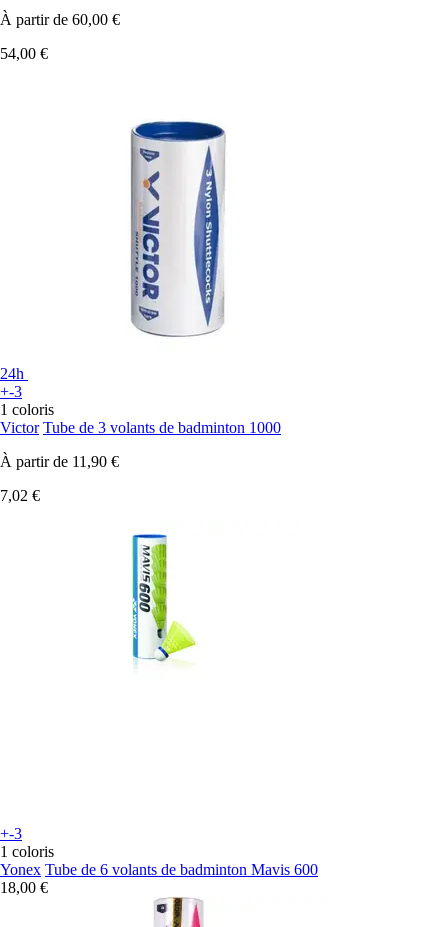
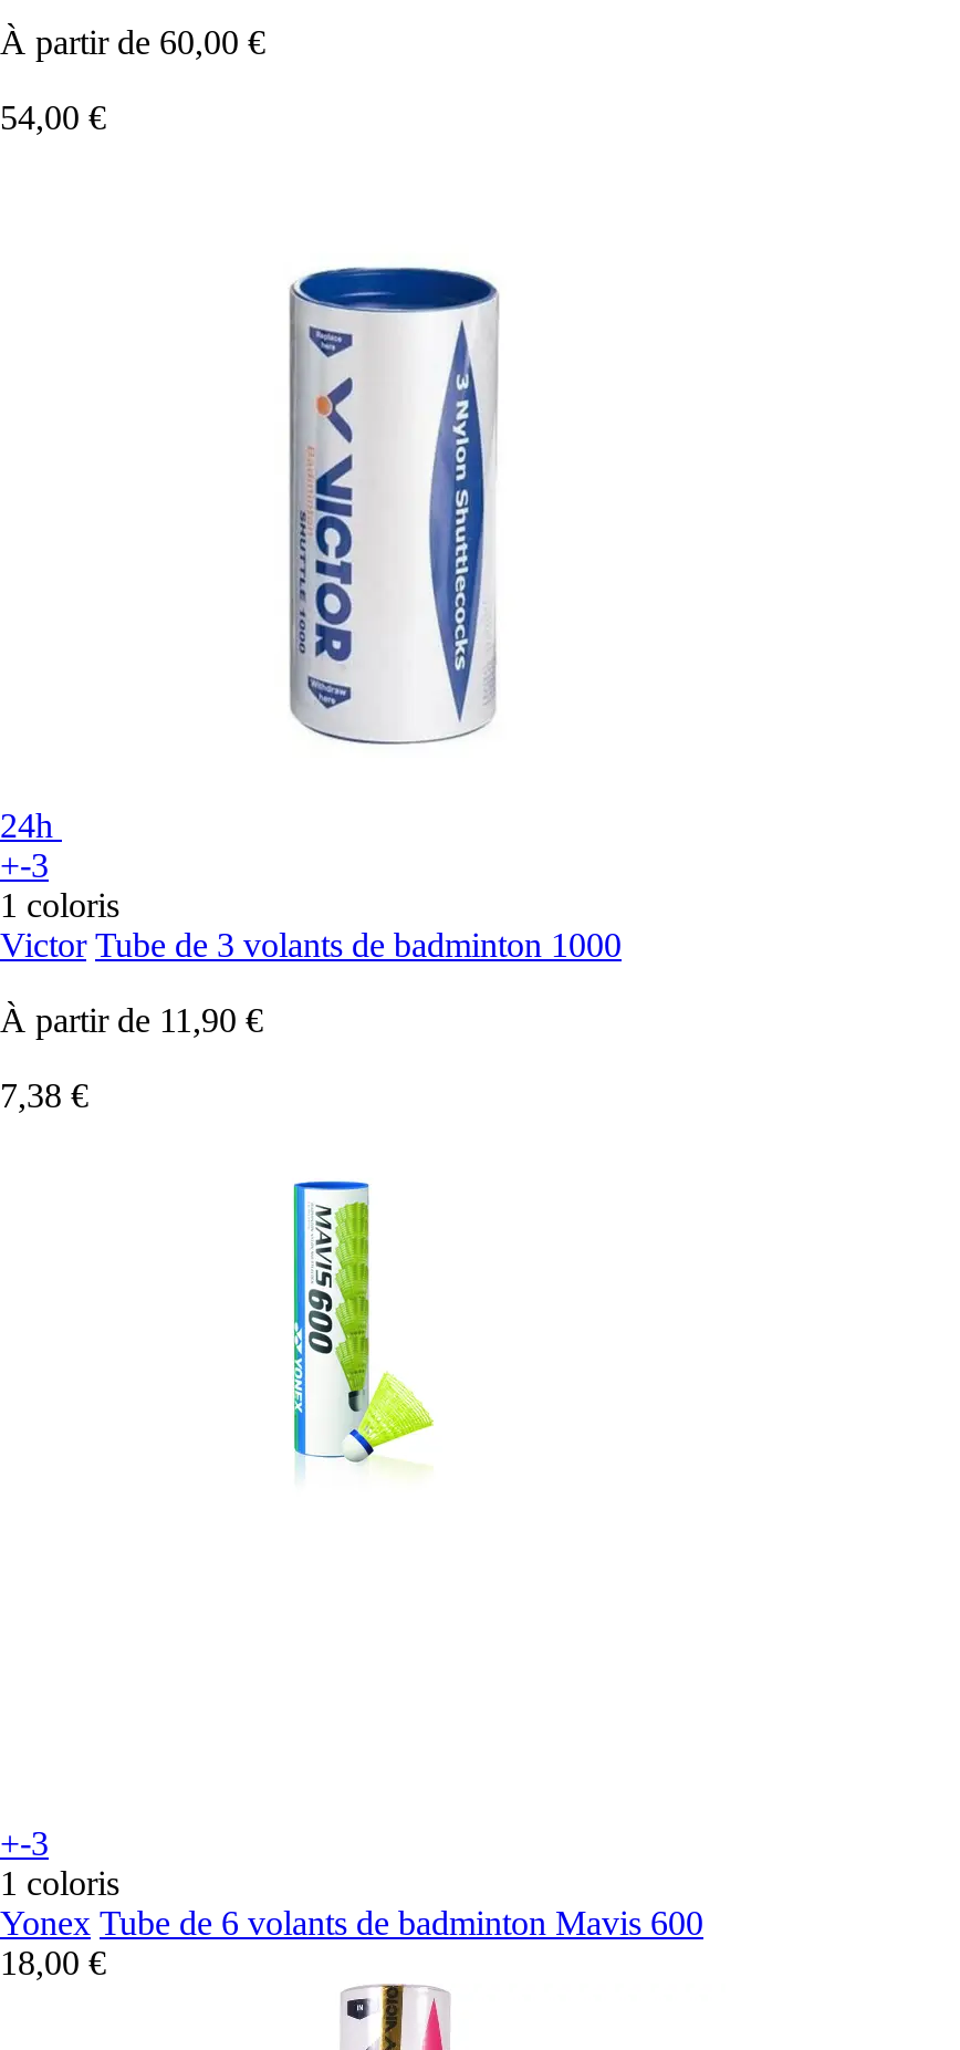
- 7,02 €
+ 7,38 €
